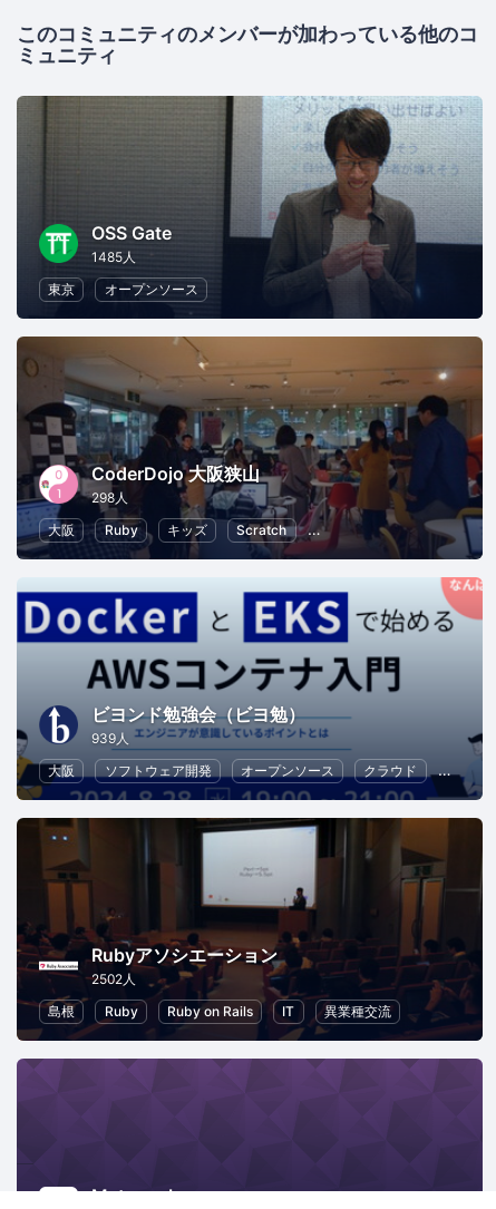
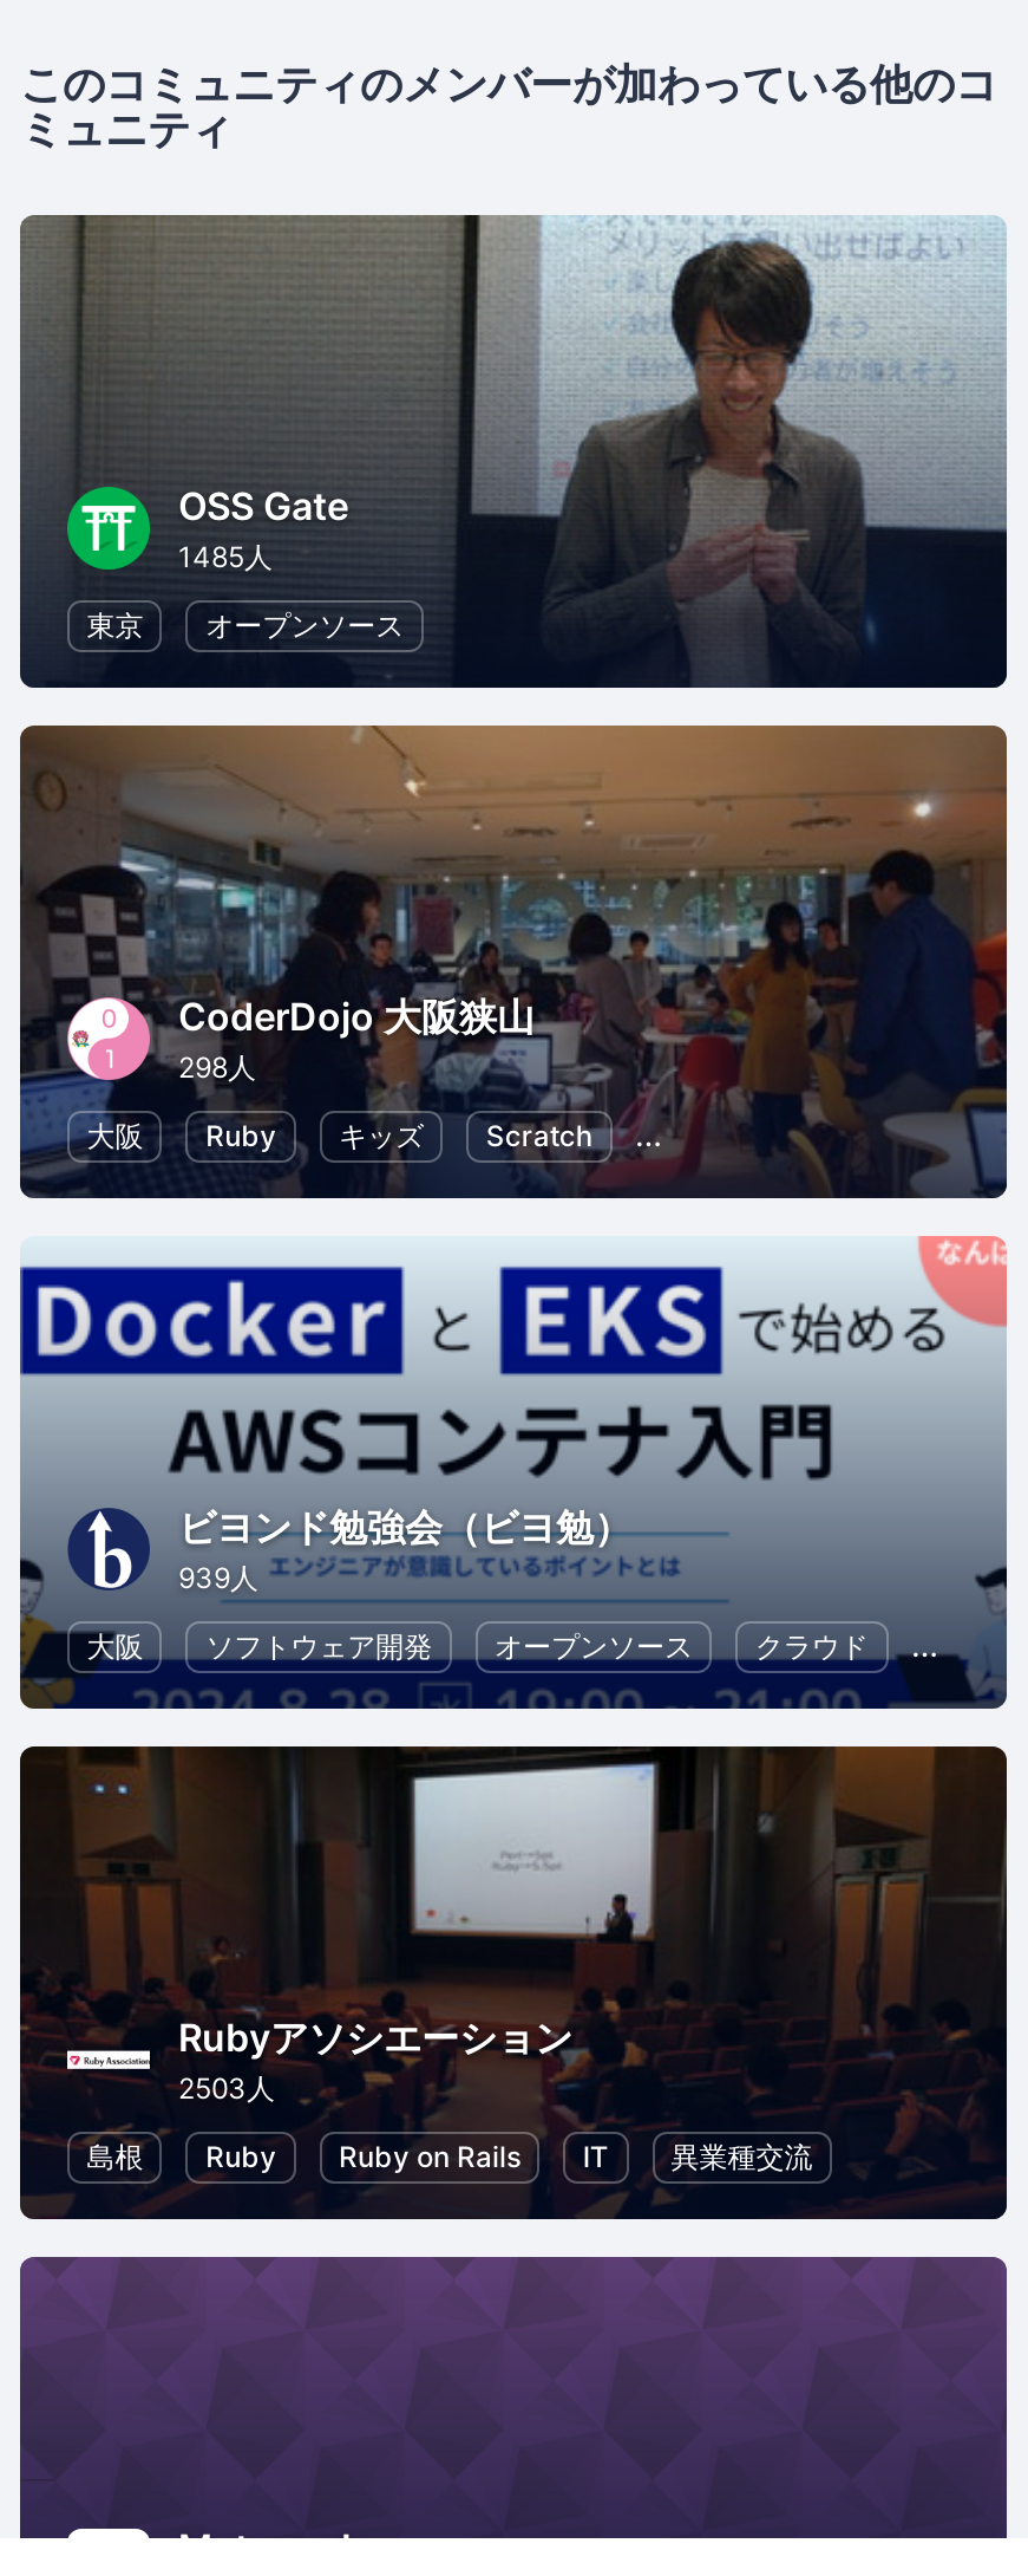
- 2502人
+ 2503人
